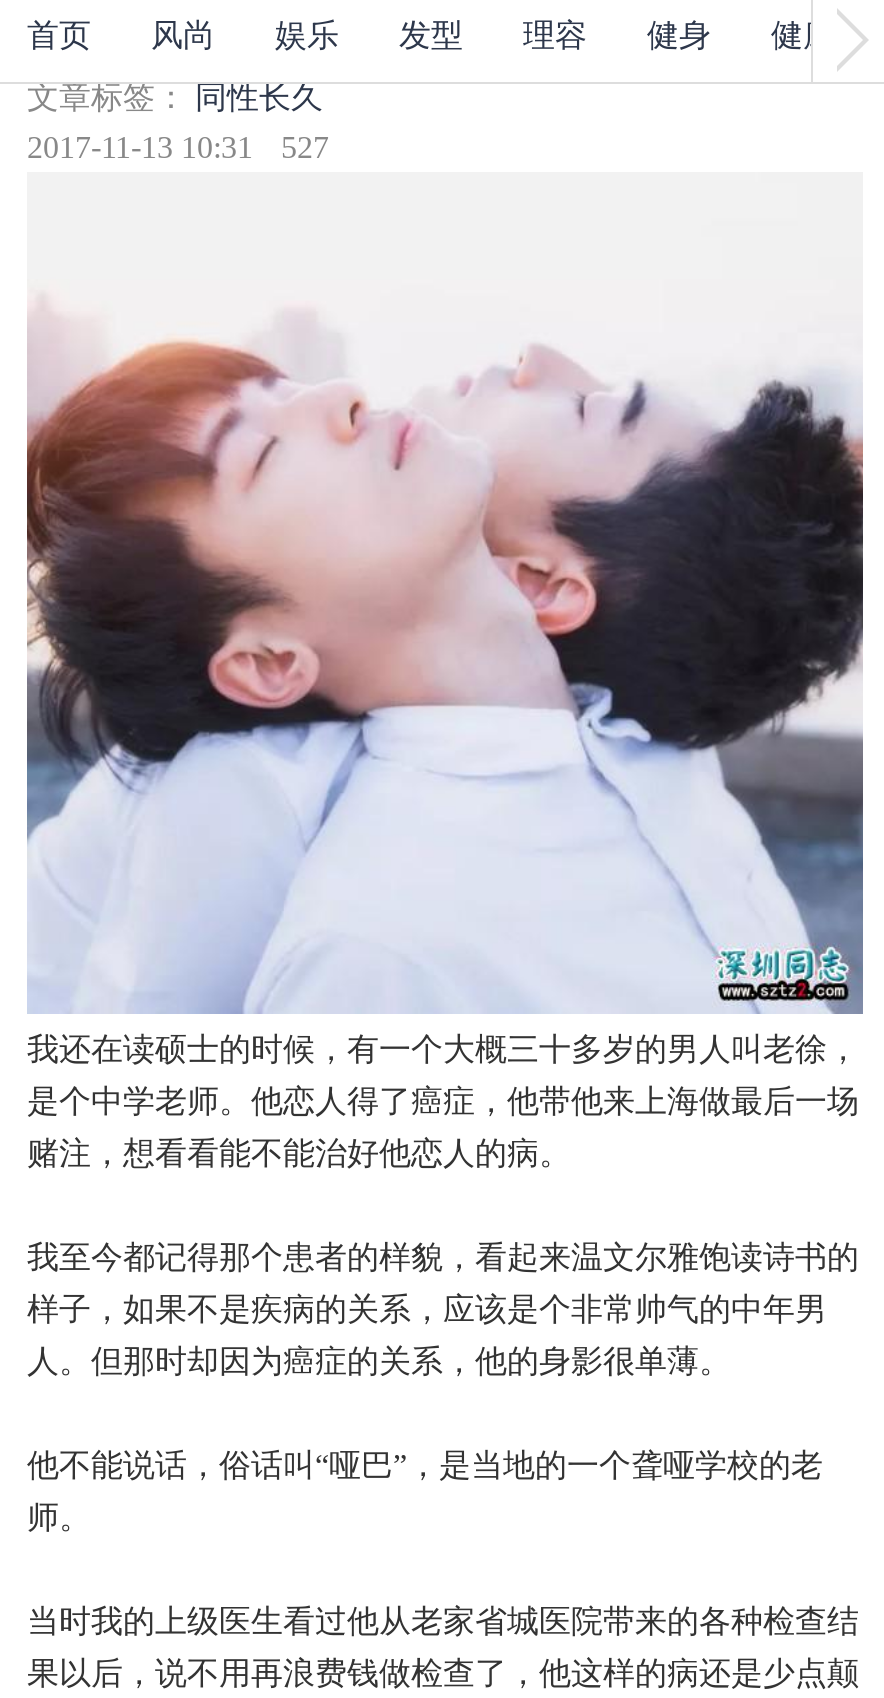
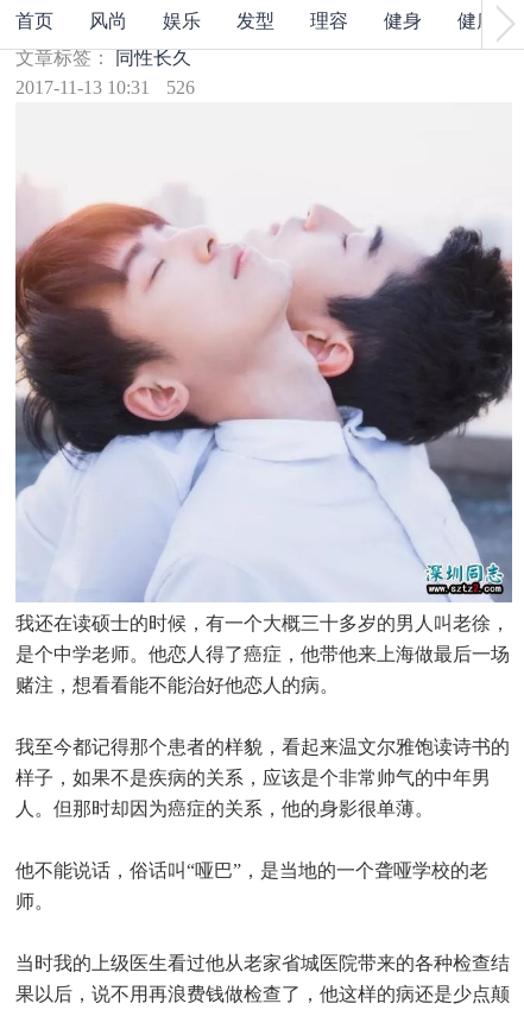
- 2017-11-13 10:31 527
+ 2017-11-13 10:31 526
